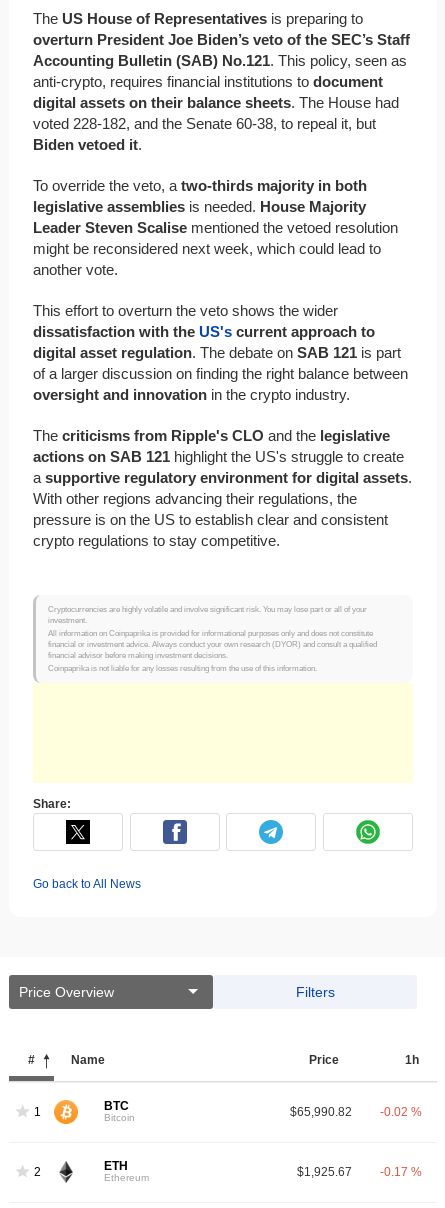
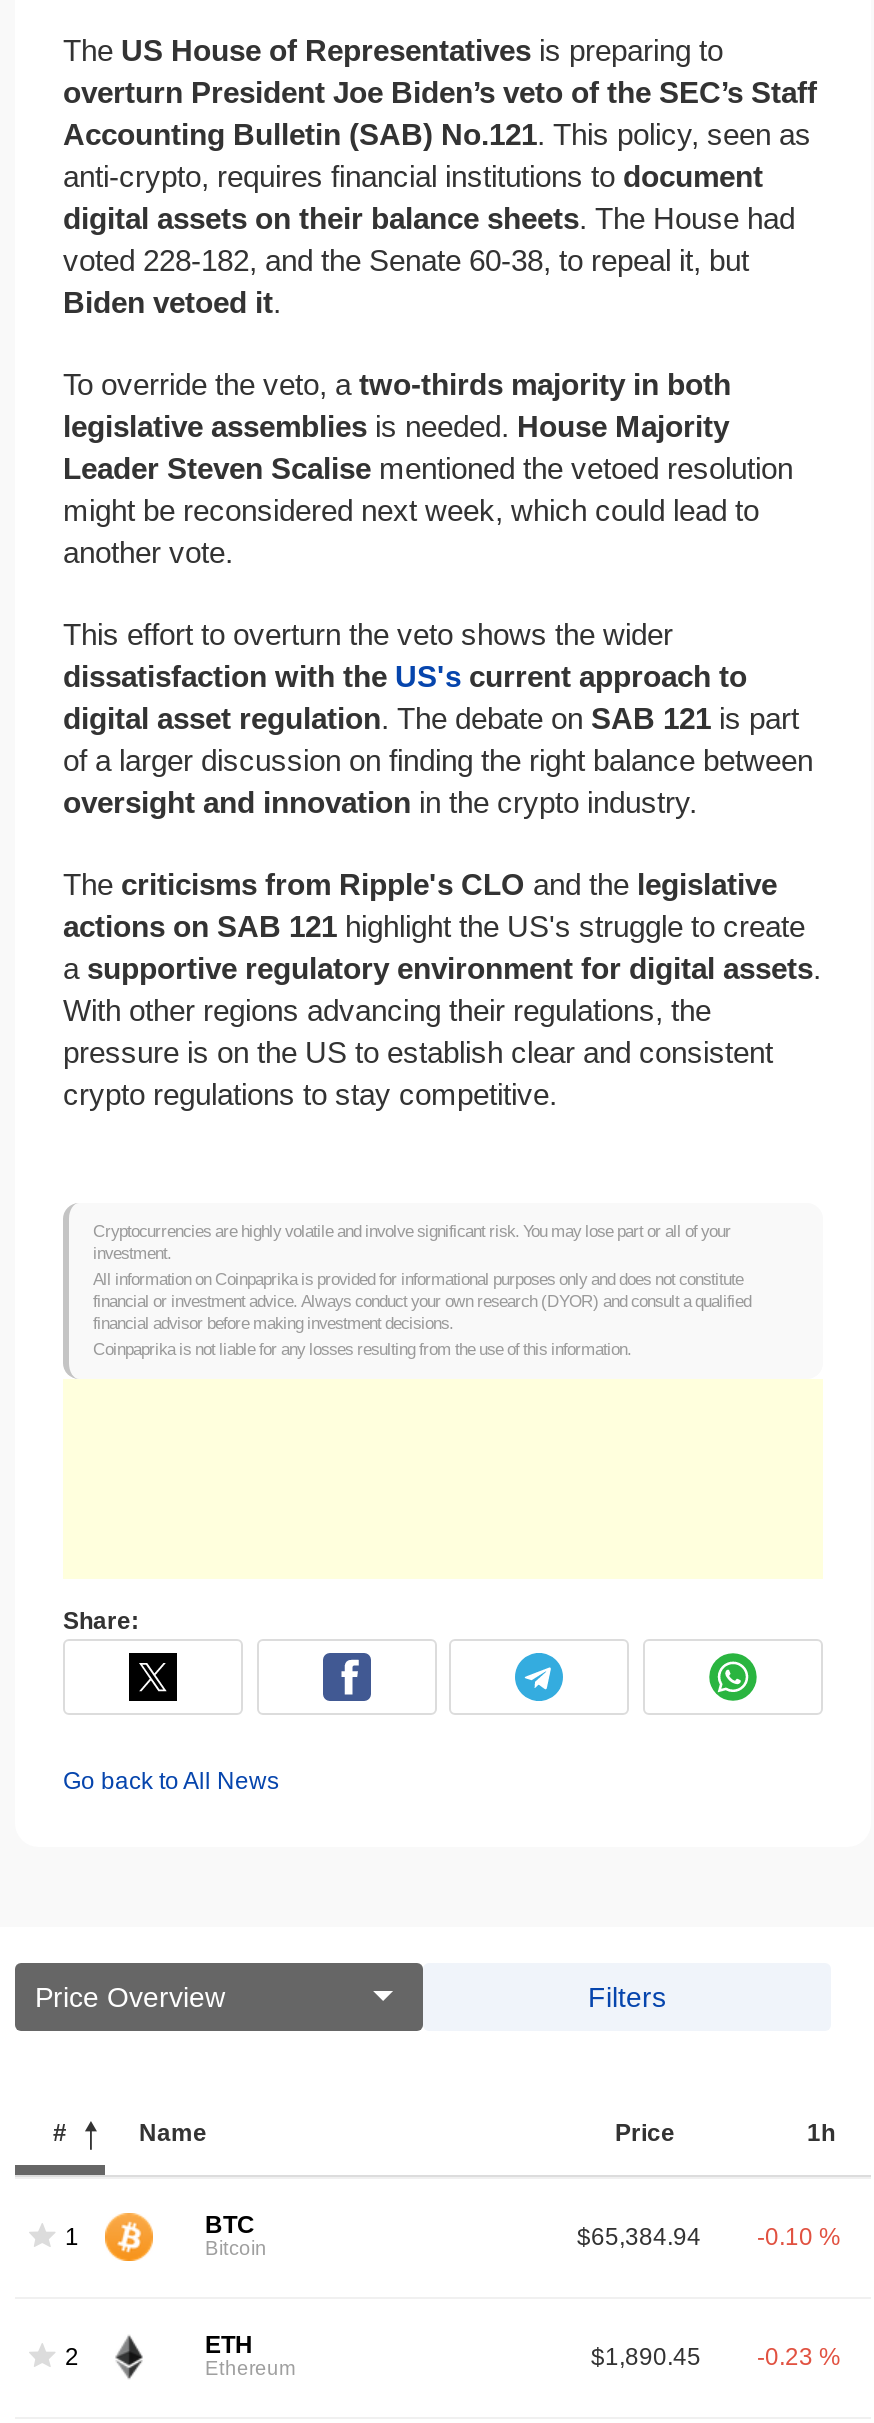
- $65,990.82
+ $65,384.94

- -0.02 %
+ -0.10 %

- $1,925.67
+ $1,890.45

- -0.17 %
+ -0.23 %
